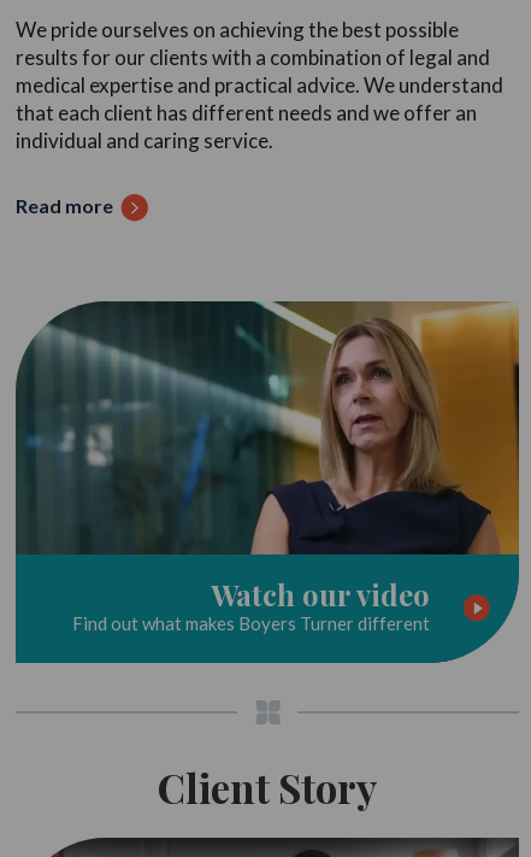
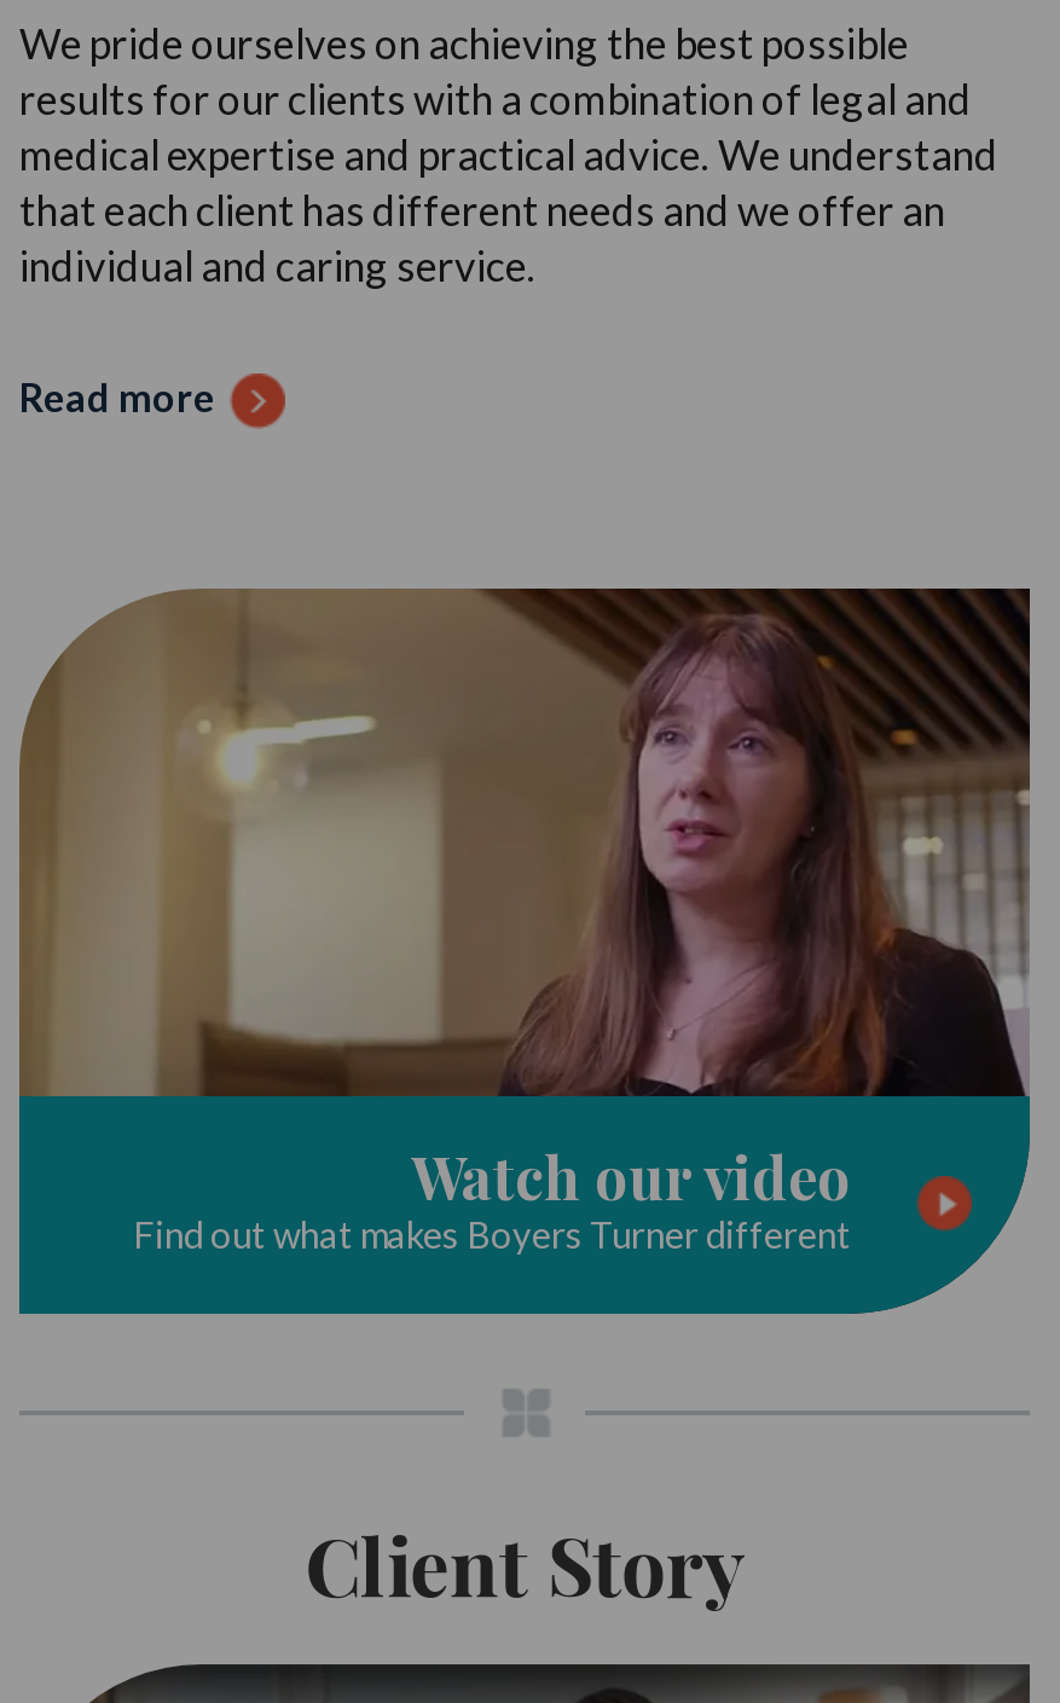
- [image]
+ [image]
